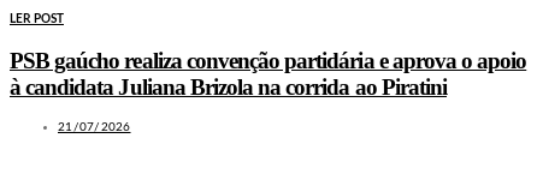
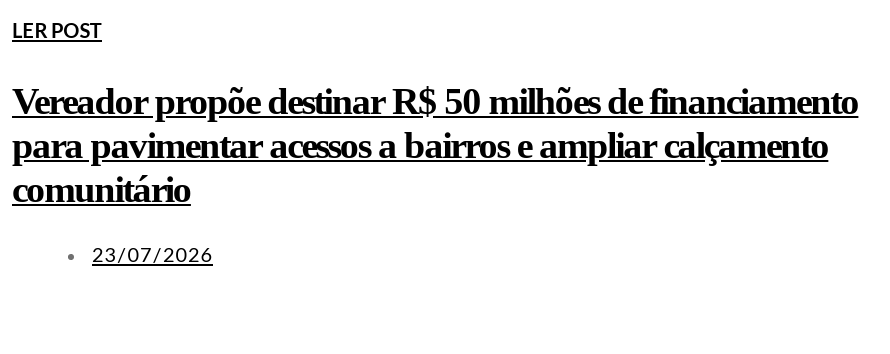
- PSB gaúcho realiza convenção partidária e aprova o apoio
- à candidata Juliana Brizola na corrida ao Piratini
+ Vereador propõe destinar R$ 50 milhões de financiamento
+ para pavimentar acessos a bairros e ampliar calçamento
+ comunitário

- 21/07/2026
+ 23/07/2026
